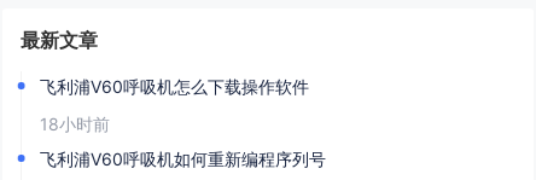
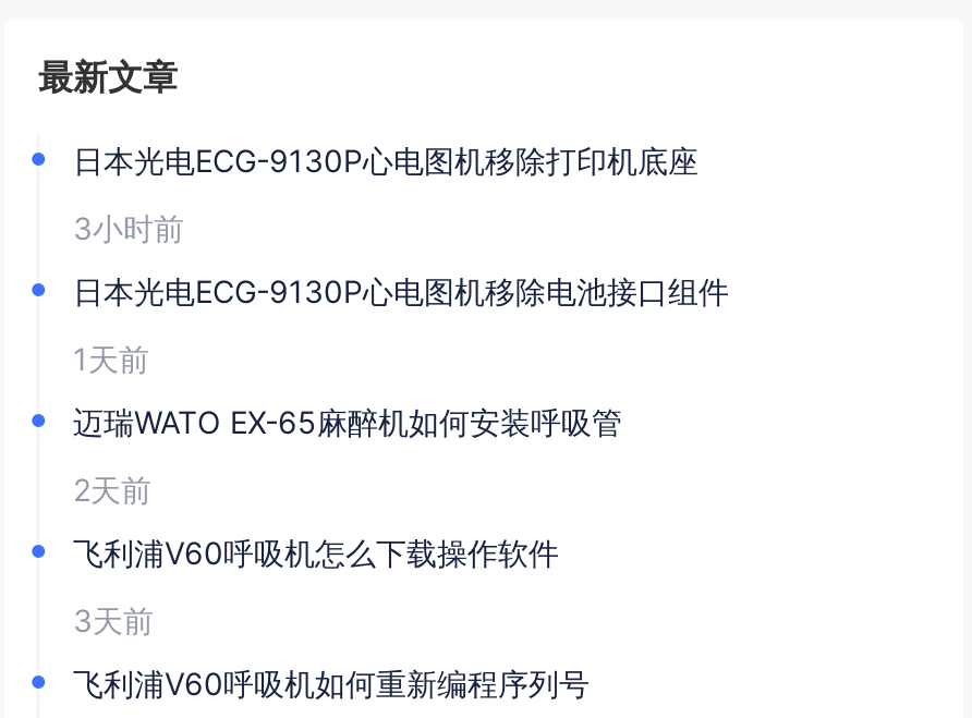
+ 日本光电ECG-9130P心电图机移除打印机底座
+ 3小时前
+ 日本光电ECG-9130P心电图机移除电池接口组件
+ 1天前
+ 迈瑞WATO EX-65麻醉机如何安装呼吸管
+ 2天前

- 18小时前
+ 3天前
